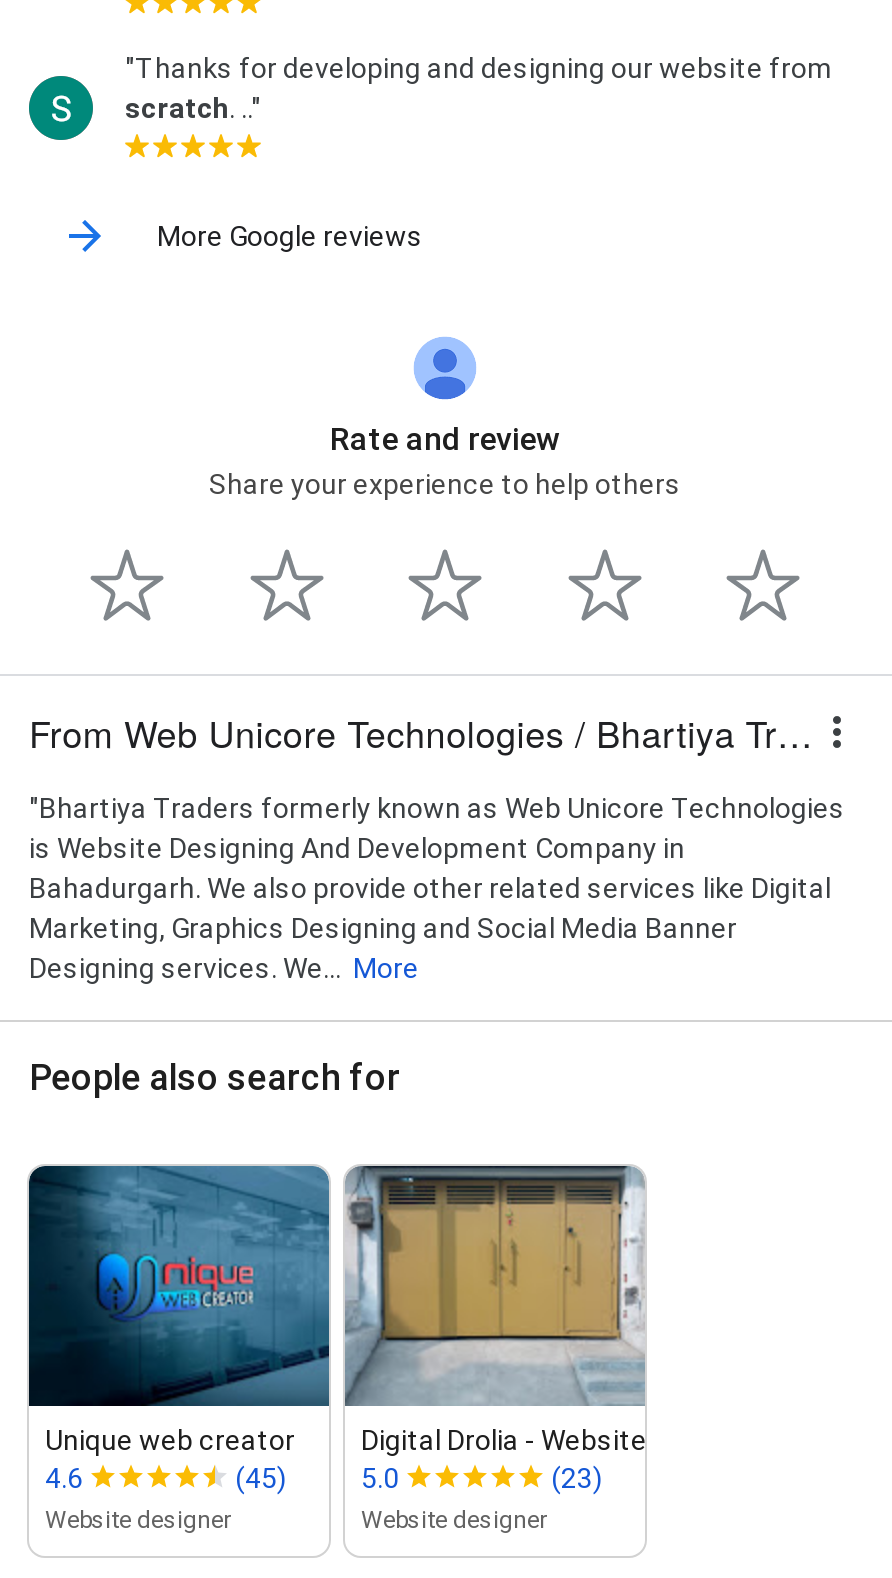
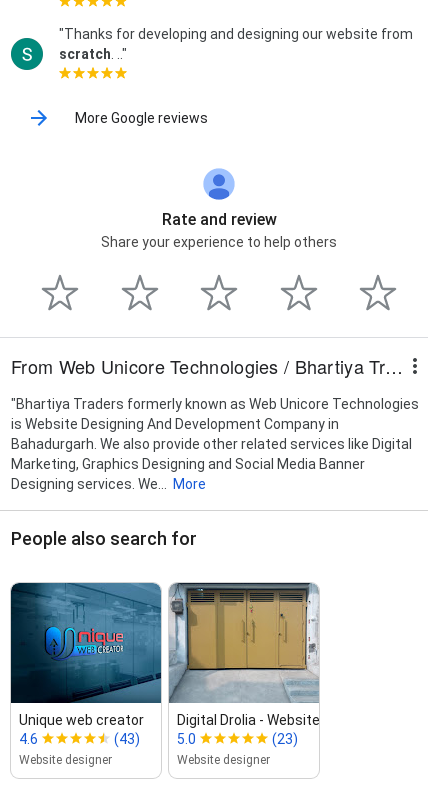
- (45)
+ (43)
